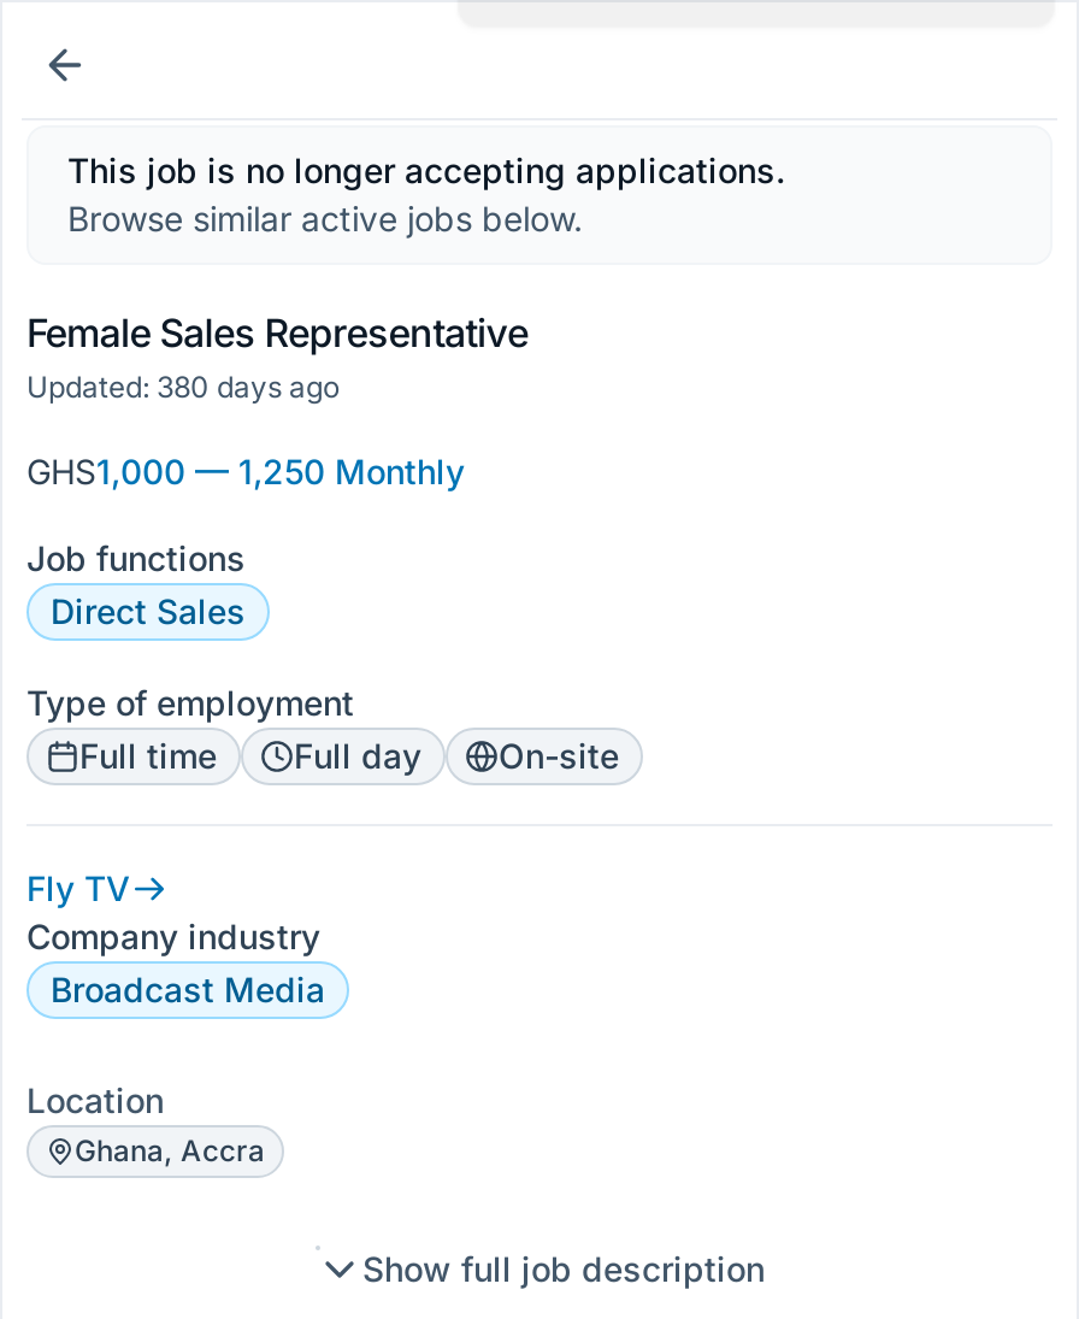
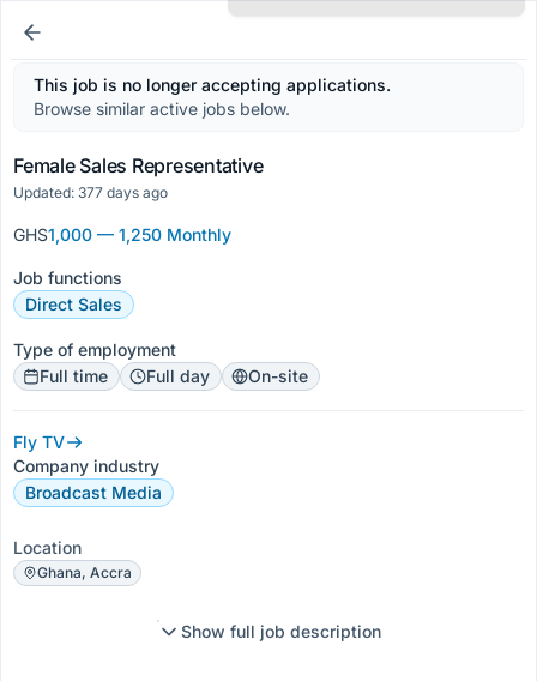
- Updated: 380 days ago
+ Updated: 377 days ago
